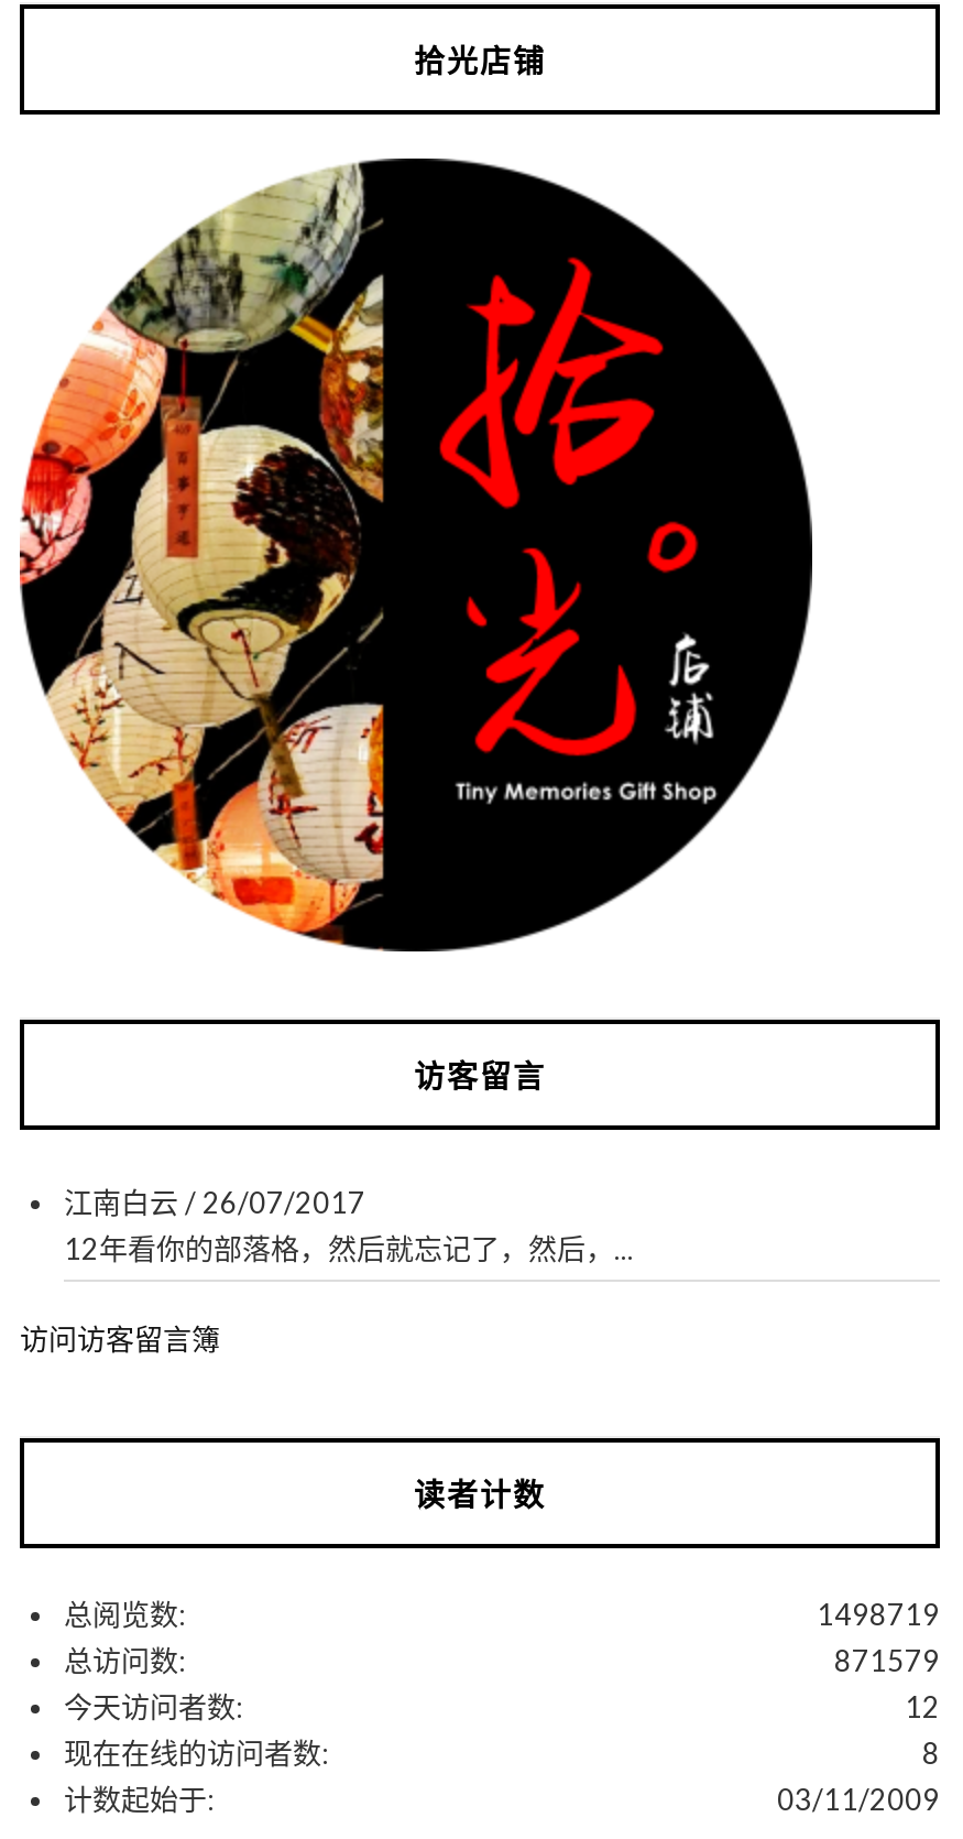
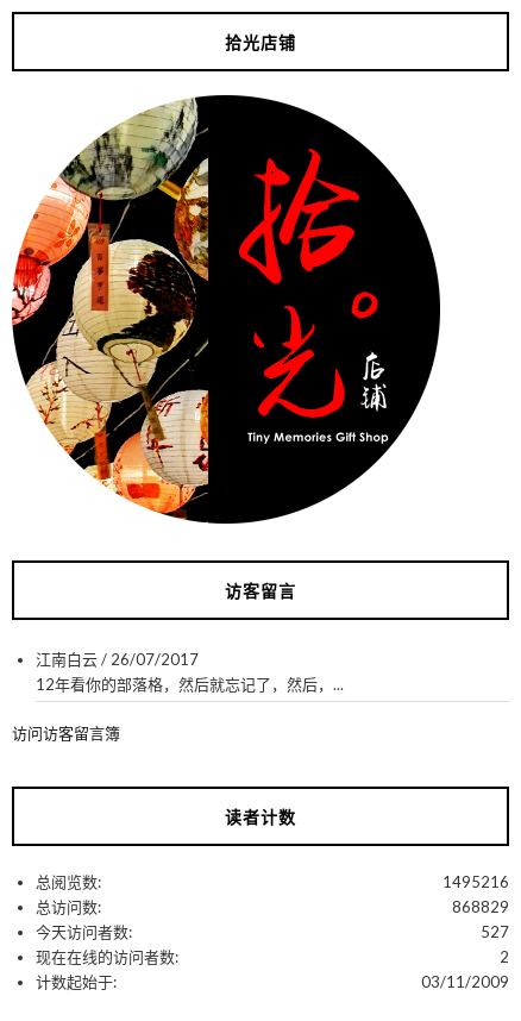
- 1498719
+ 1495216

- 871579
+ 868829

- 12
+ 527

- 8
+ 2
